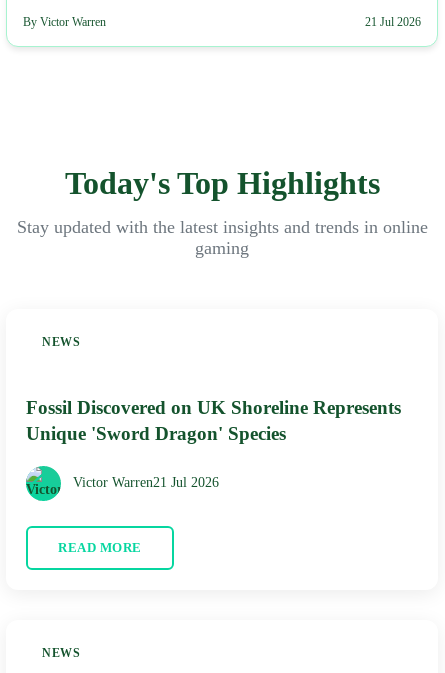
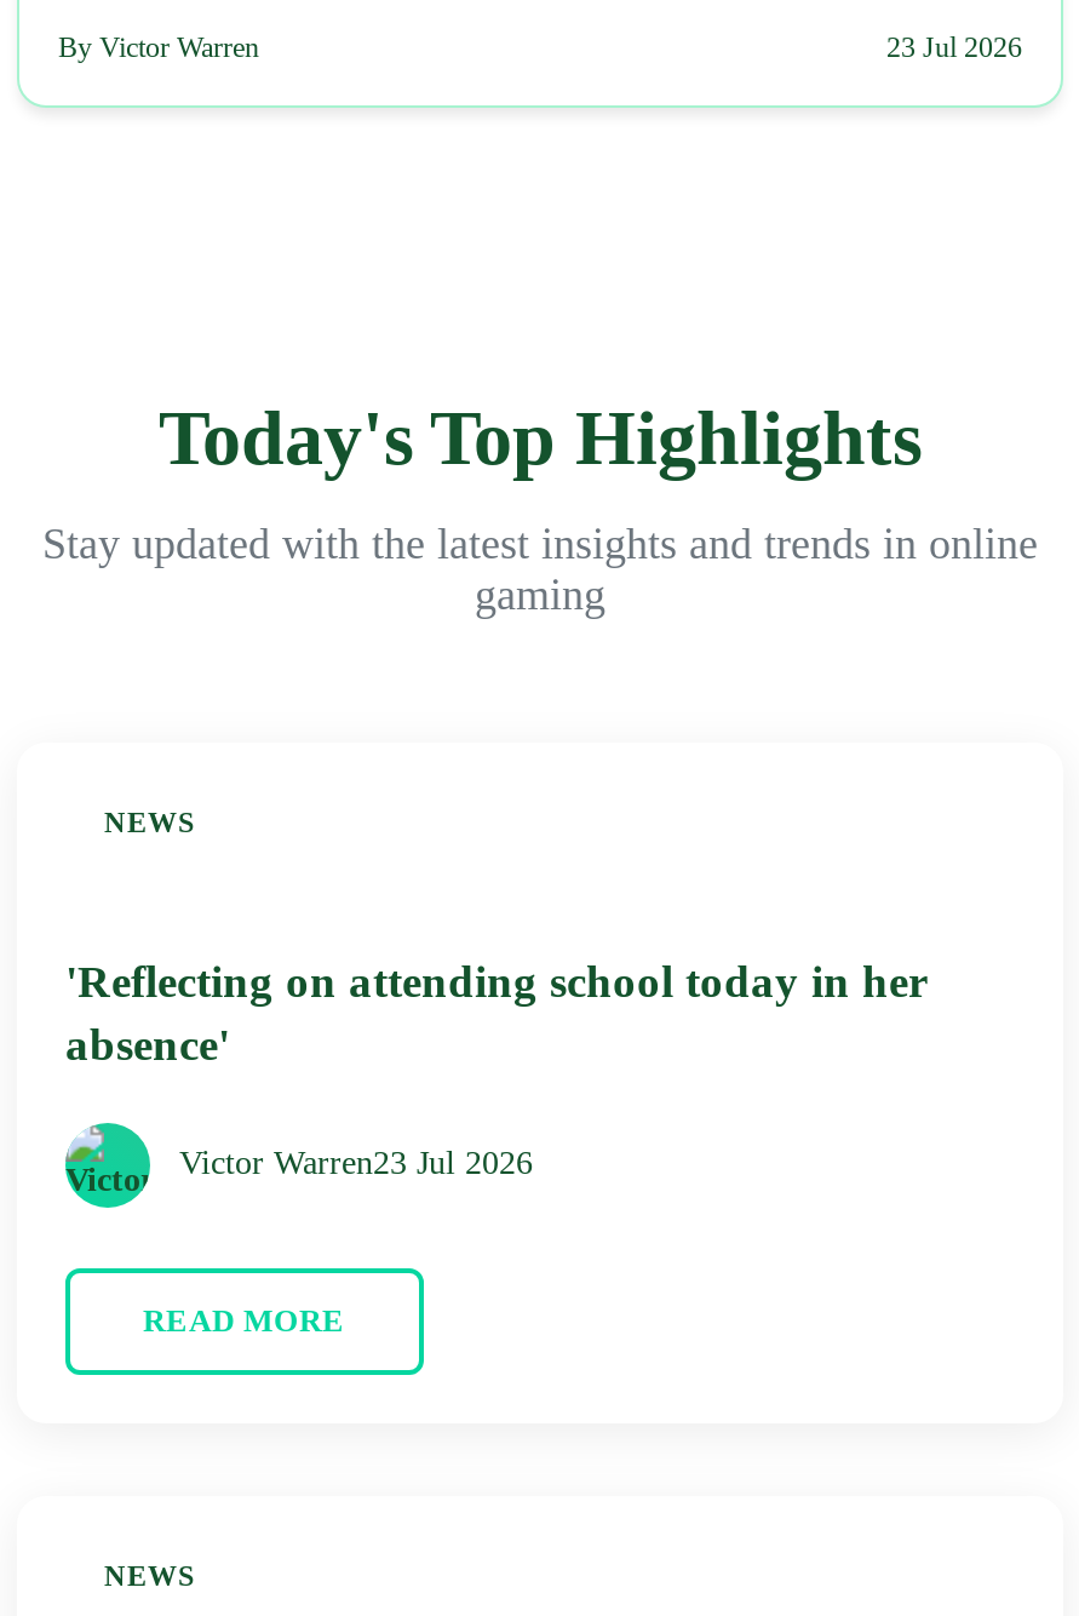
- 21 Jul 2026
+ 23 Jul 2026

- Fossil Discovered on UK Shoreline Represents
- Unique 'Sword Dragon' Species
+ 'Reflecting on attending school today in her
+ absence'

- Victor Warren21 Jul 2026
+ Victor Warren23 Jul 2026
